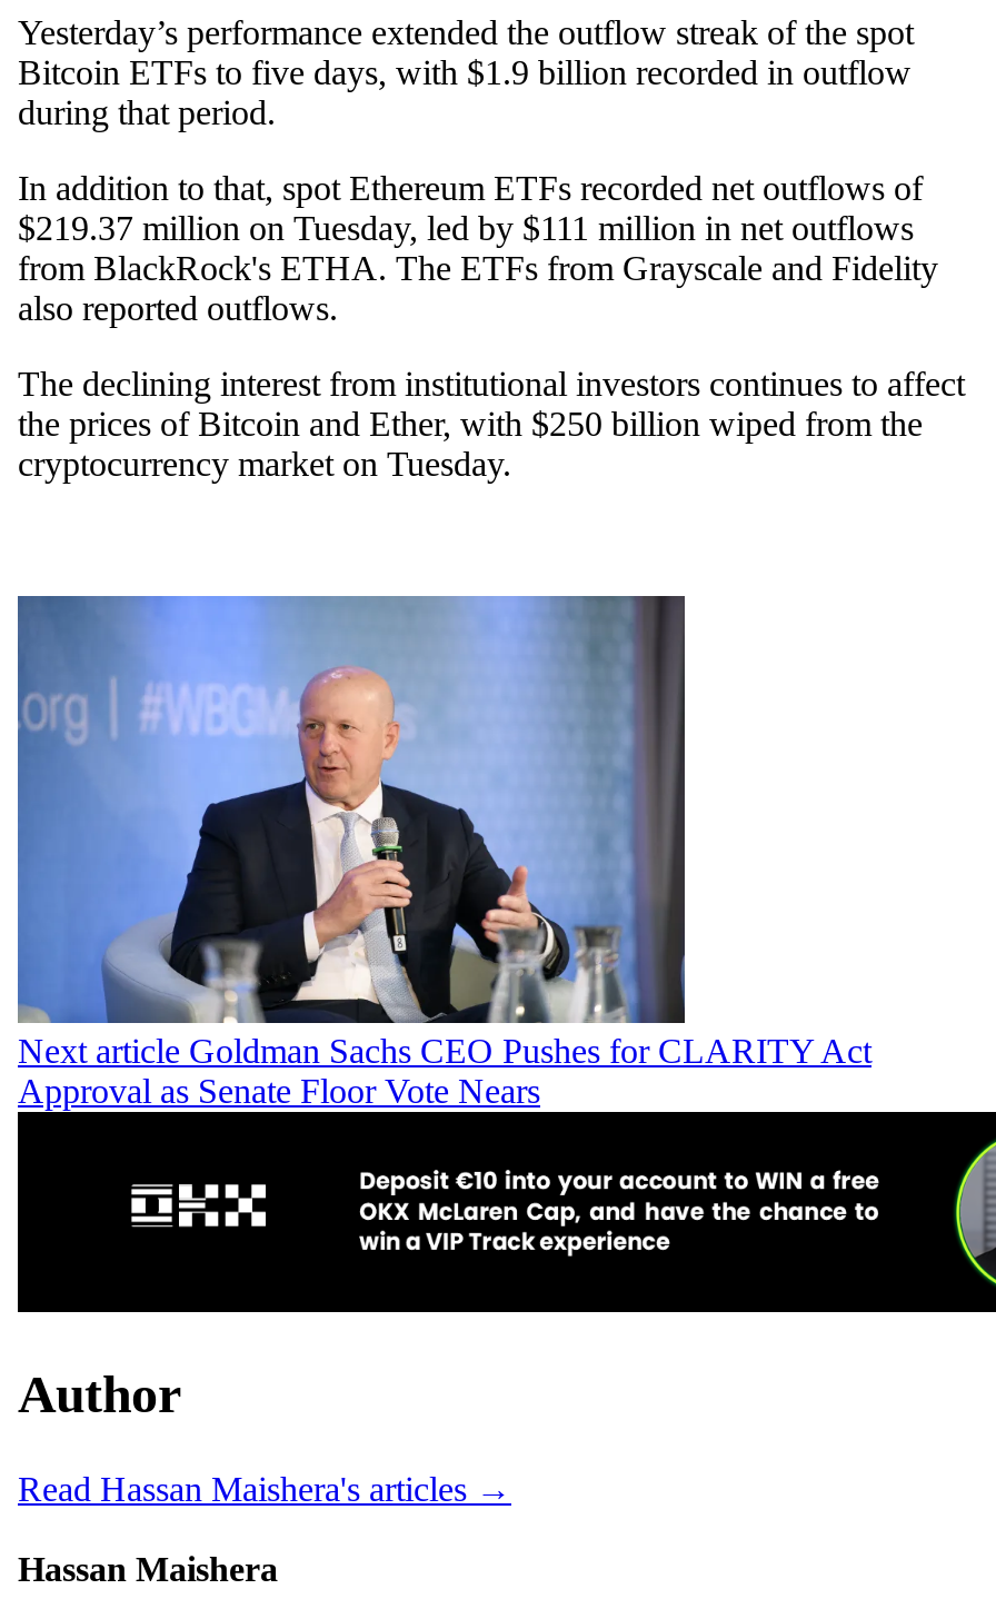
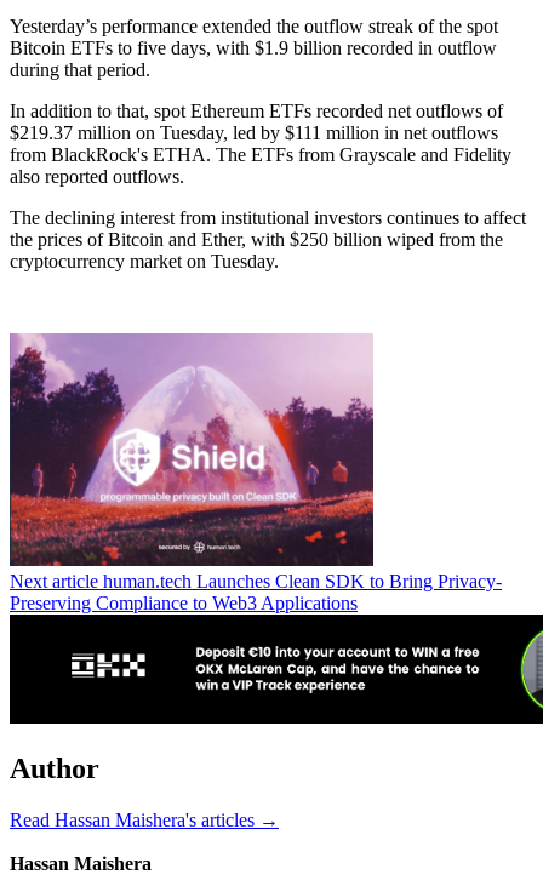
- [image]
- Next article Goldman Sachs CEO Pushes for CLARITY Act
- Approval as Senate Floor Vote Nears
+ [image]
+ Next article human.tech Launches Clean SDK to Bring Privacy-
+ Preserving Compliance to Web3 Applications
